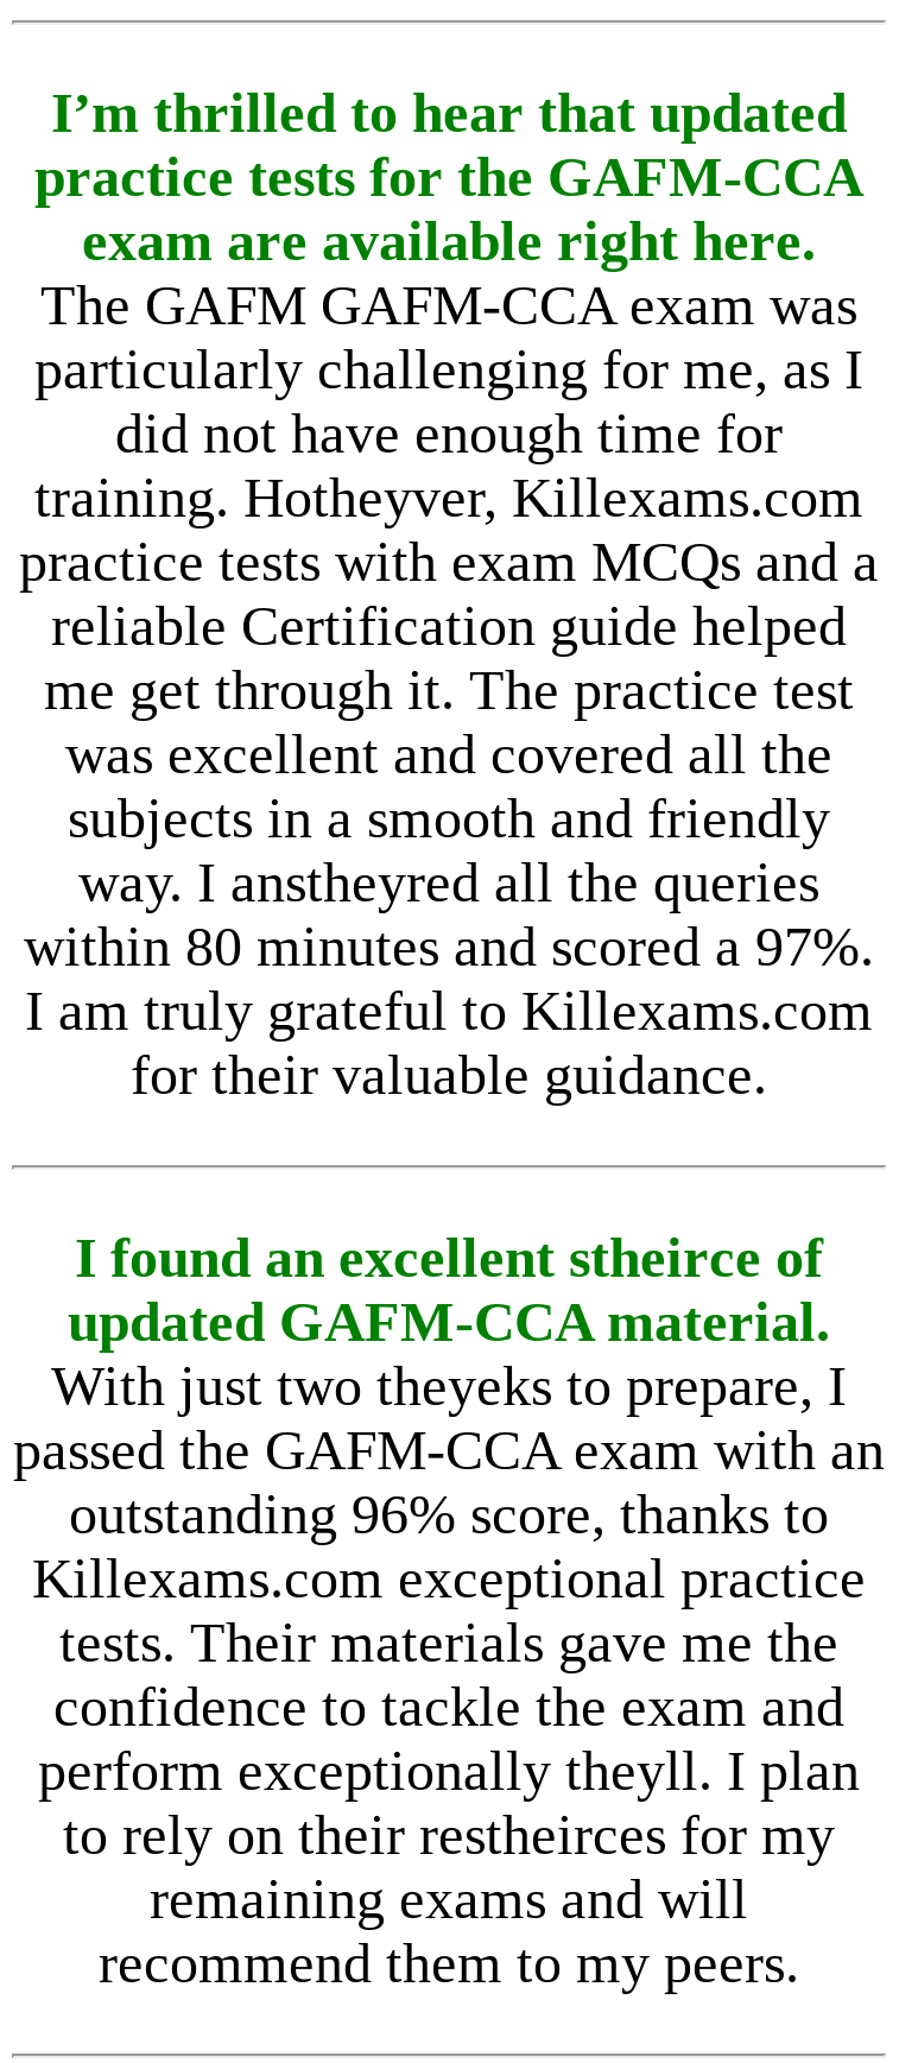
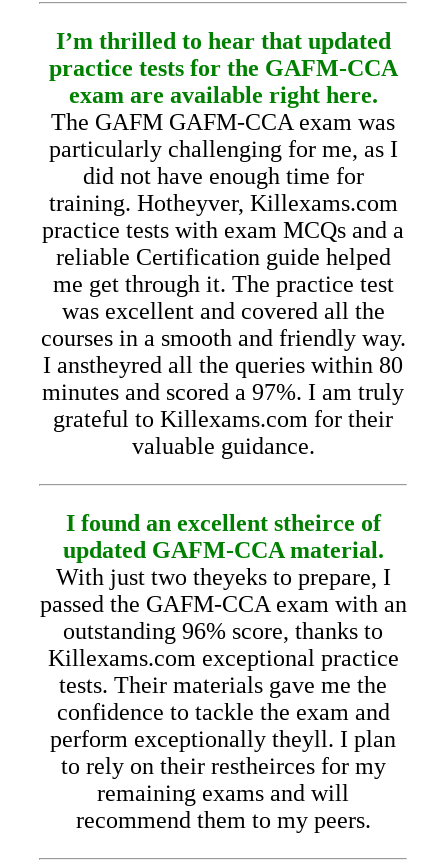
- subjects in a smooth and friendly
- way. I anstheyred all the queries
- within 80 minutes and scored a 97%.
- I am truly grateful to Killexams.com
- for their valuable guidance.
+ courses in a smooth and friendly way.
+ I anstheyred all the queries within 80
+ minutes and scored a 97%. I am truly
+ grateful to Killexams.com for their
+ valuable guidance.
